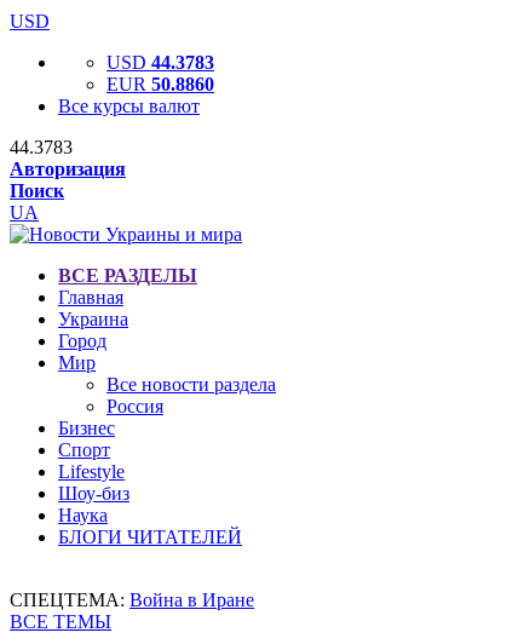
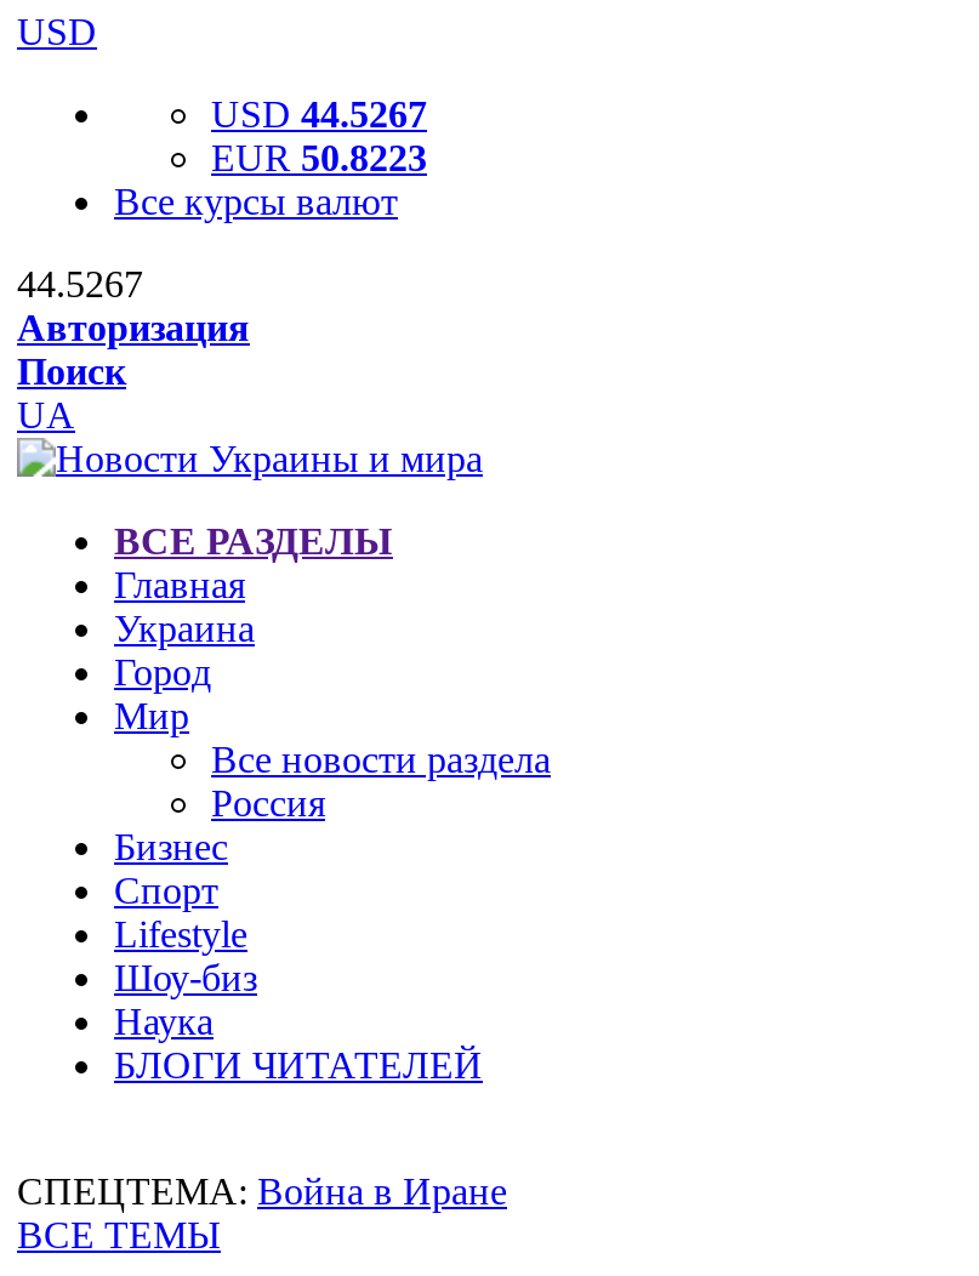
- USD 44.3783
+ USD 44.5267

- EUR 50.8860
+ EUR 50.8223

- 44.3783
+ 44.5267
